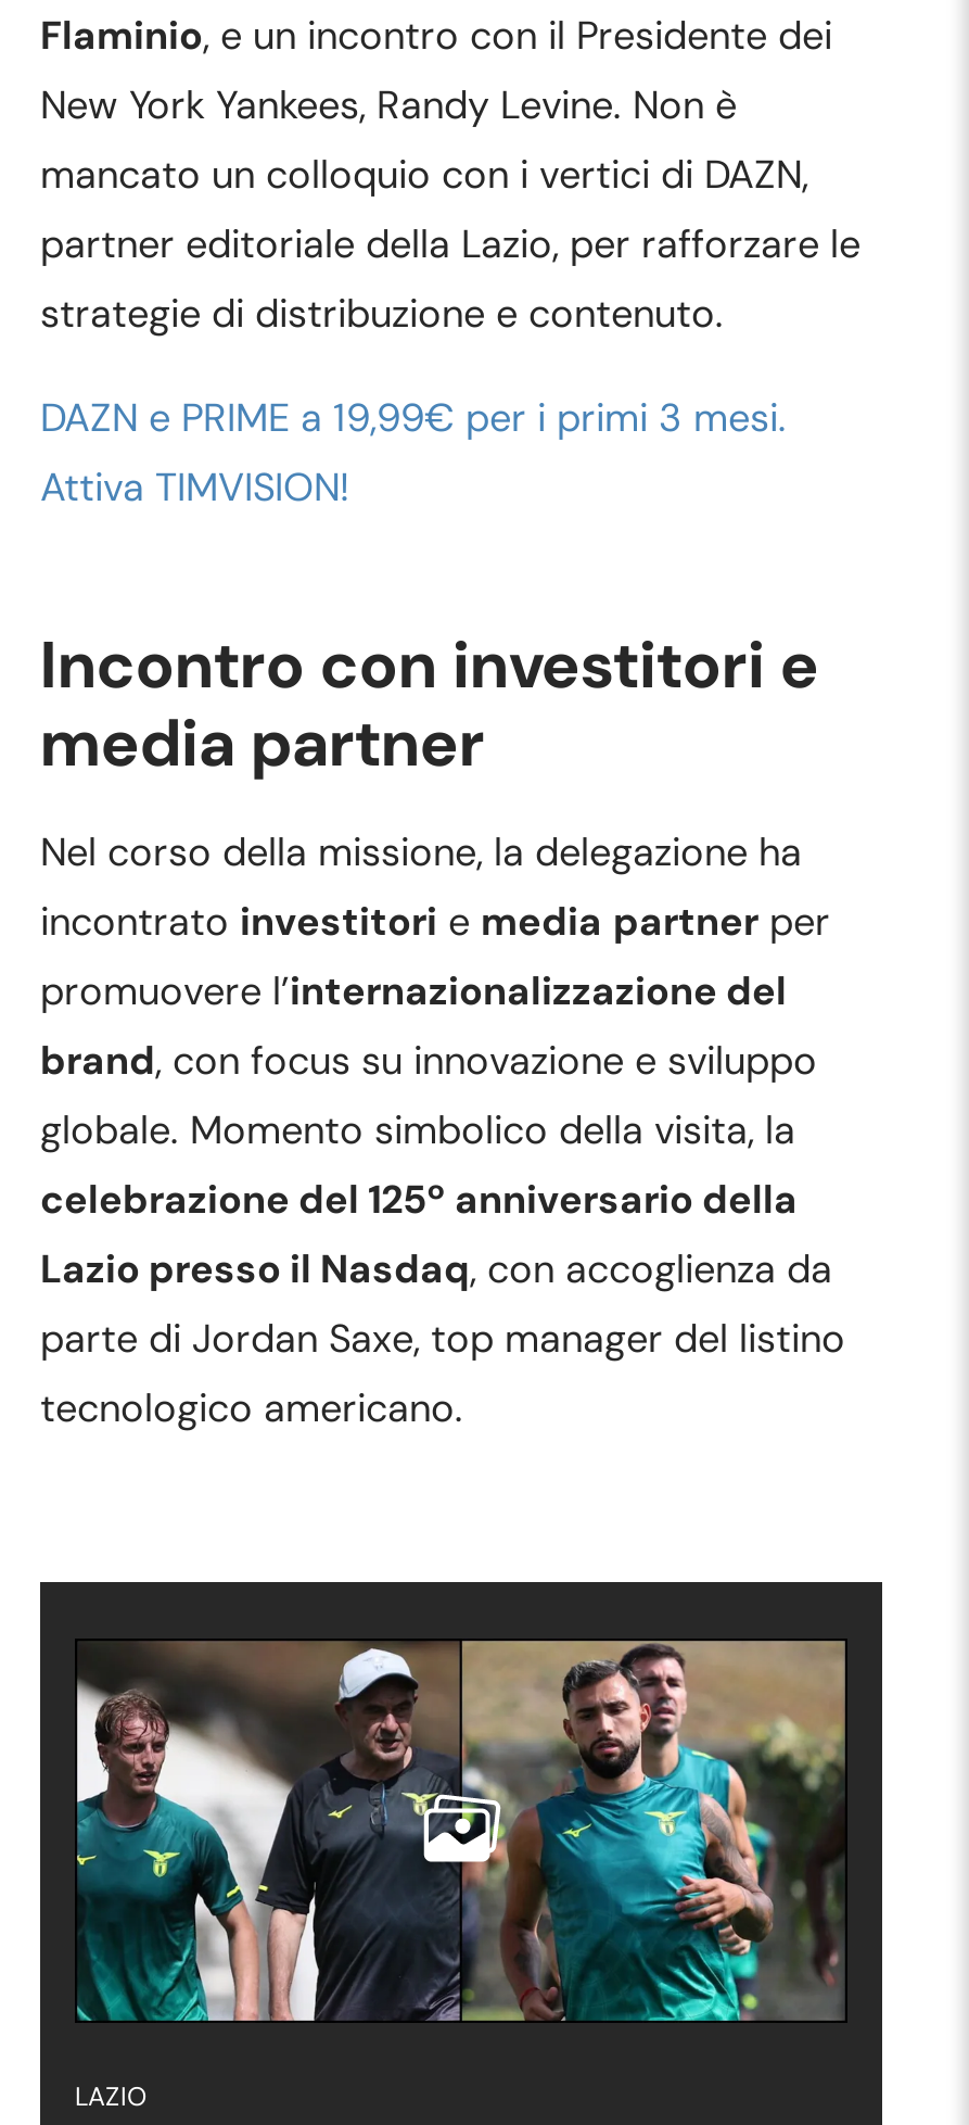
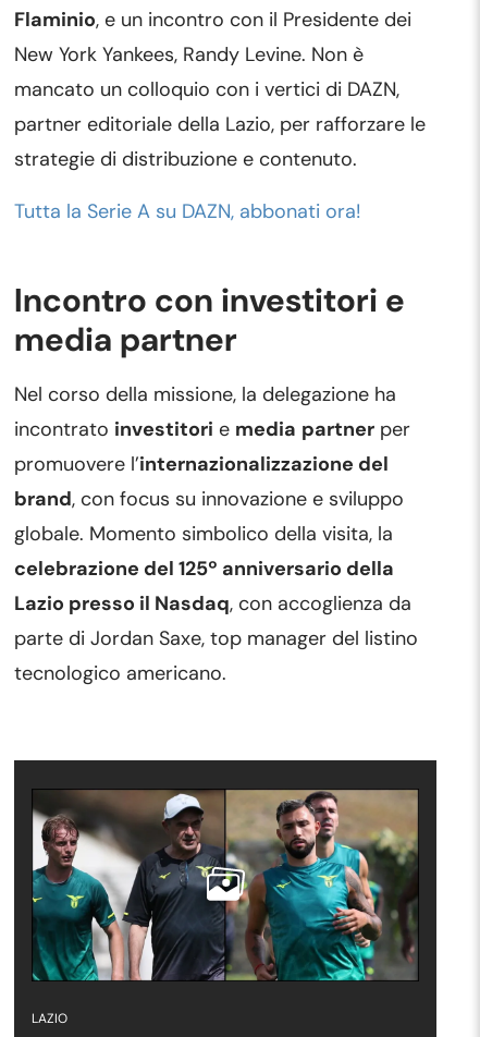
- DAZN e PRIME a 19,99€ per i primi 3 mesi.
- Attiva TIMVISION!
+ Tutta la Serie A su DAZN, abbonati ora!
